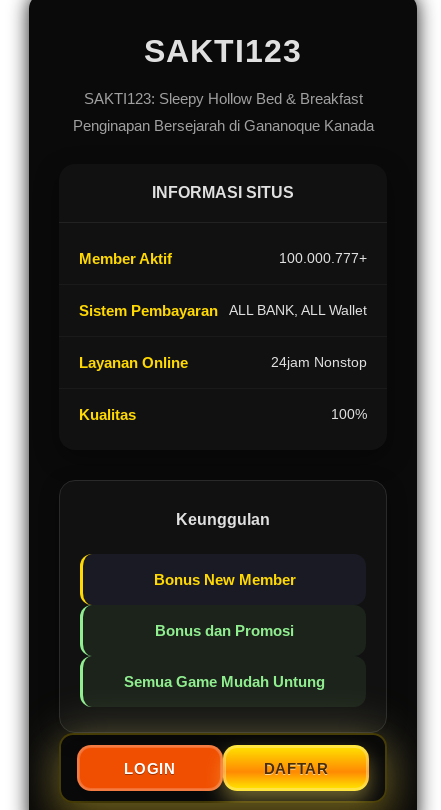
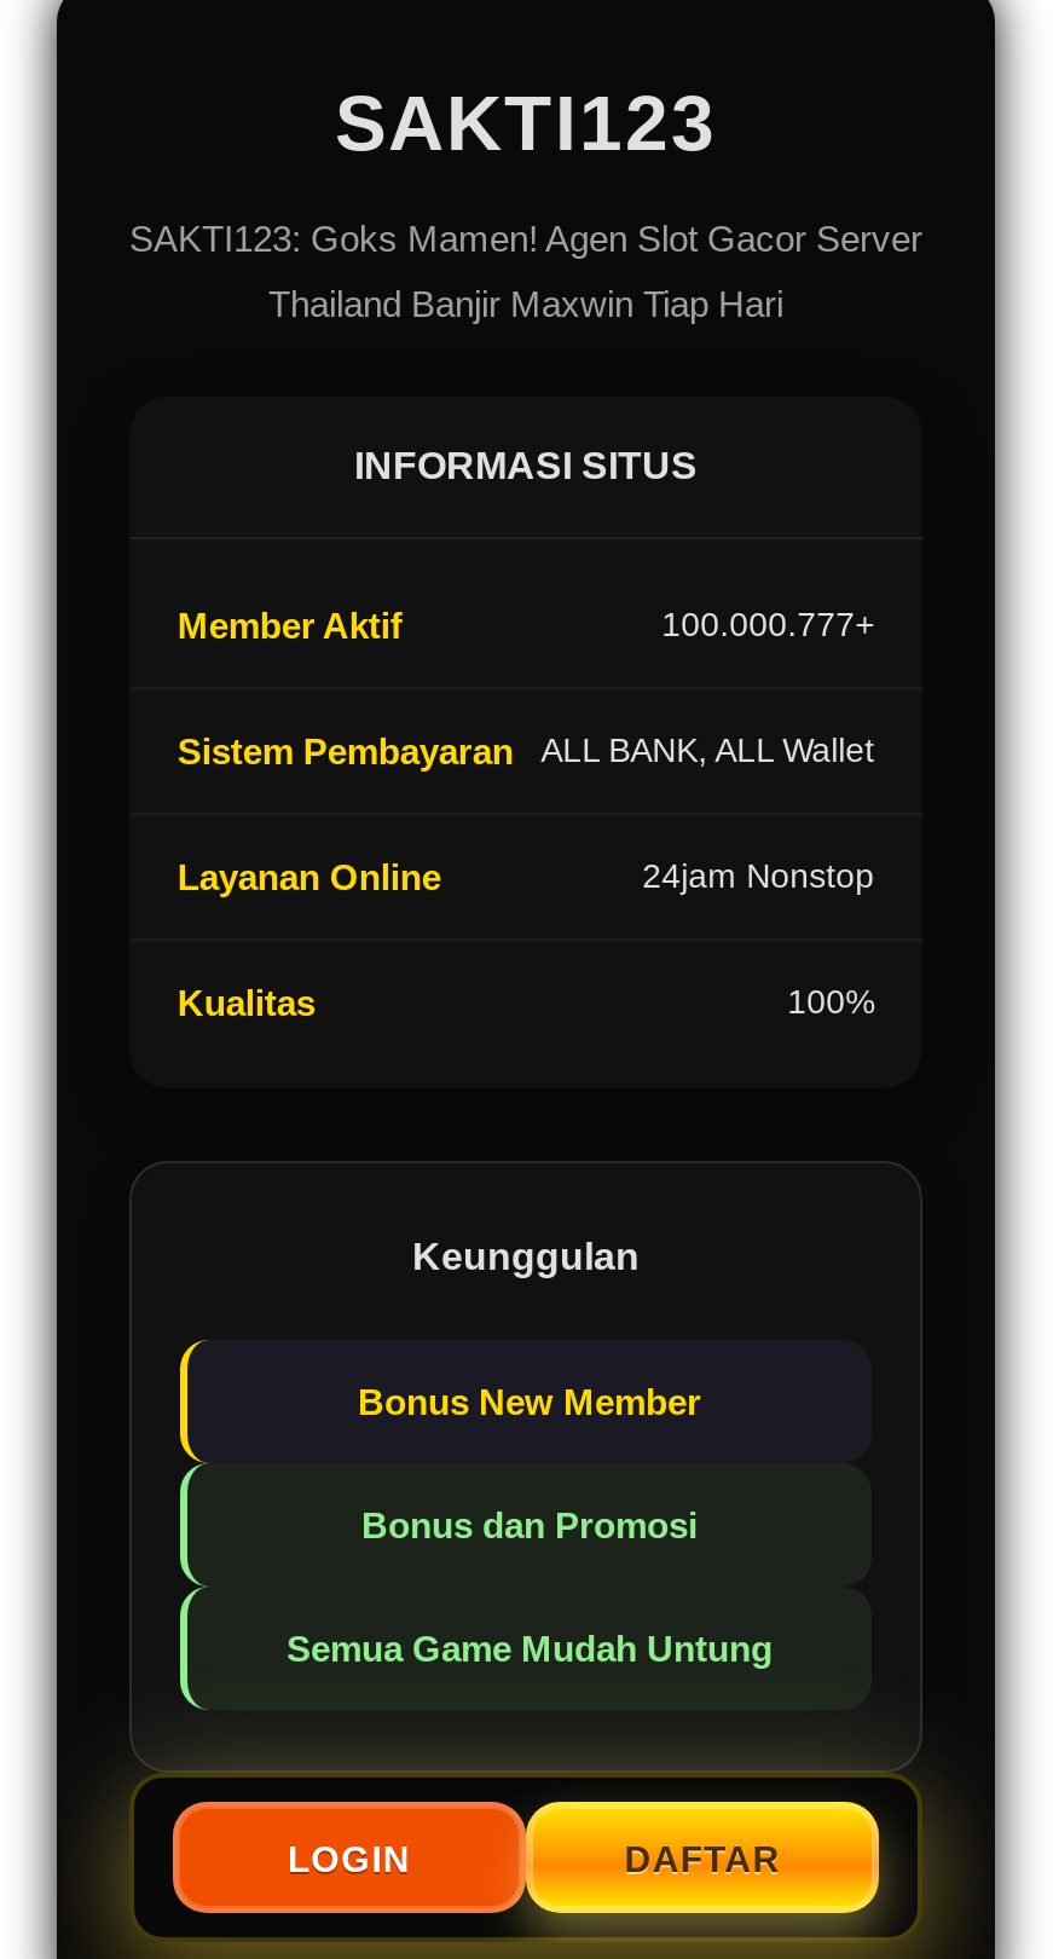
- SAKTI123: Sleepy Hollow Bed & Breakfast
+ SAKTI123: Goks Mamen! Agen Slot Gacor Server

- Penginapan Bersejarah di Gananoque Kanada
+ Thailand Banjir Maxwin Tiap Hari
